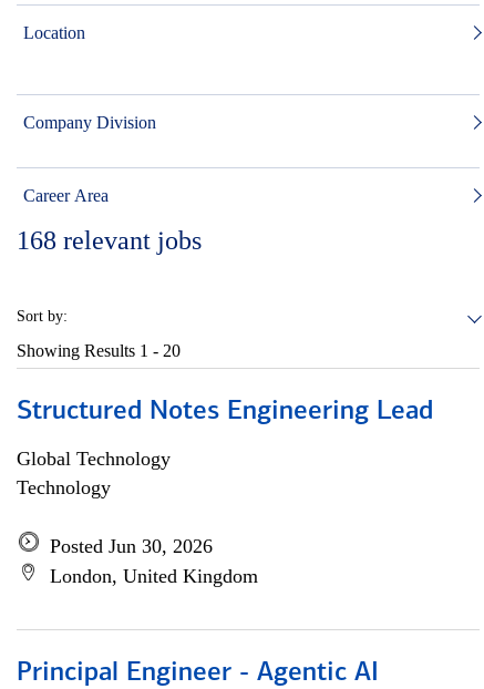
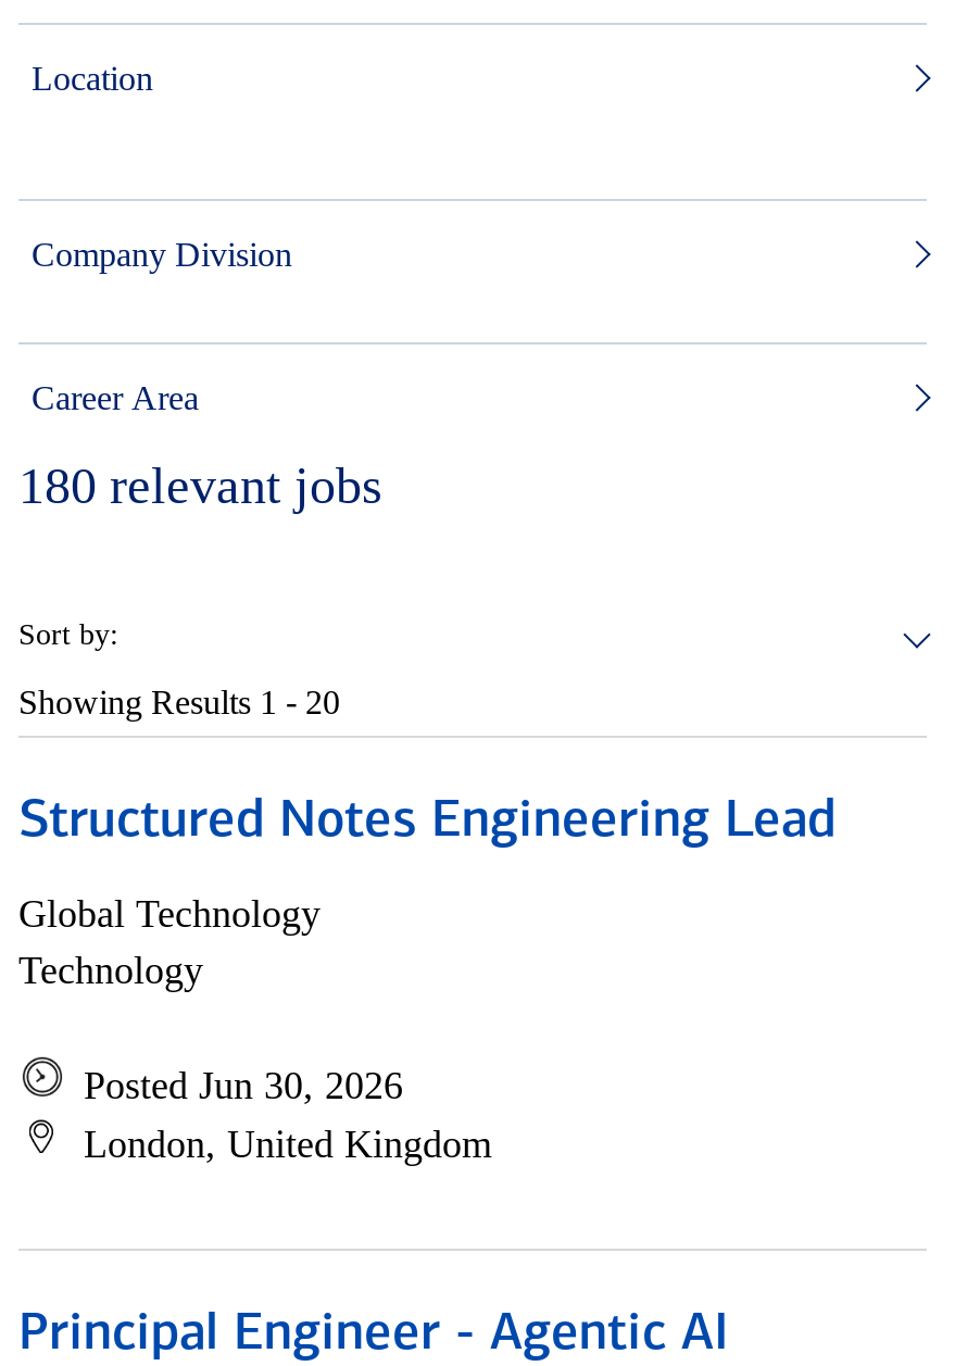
- 168 relevant jobs
+ 180 relevant jobs
